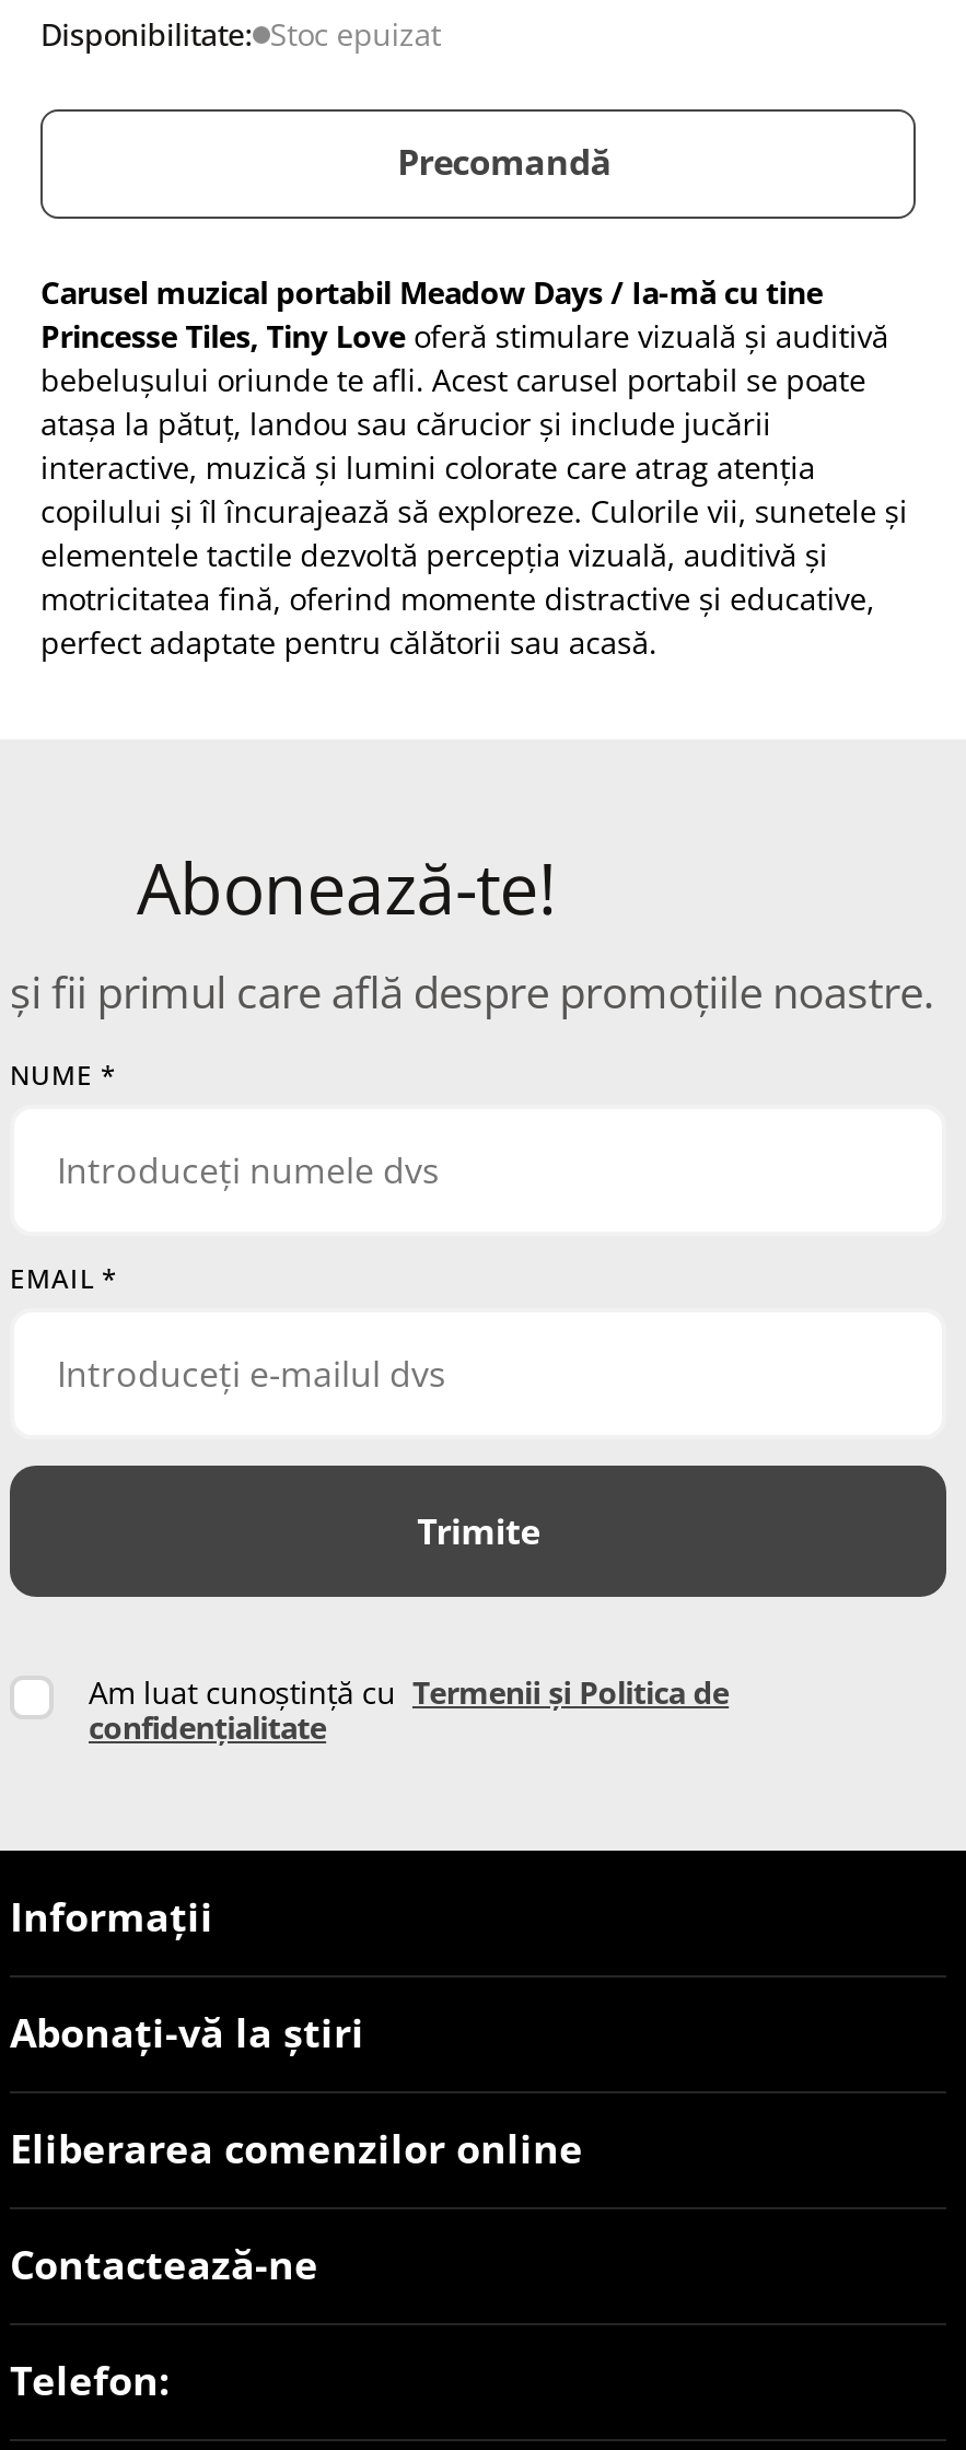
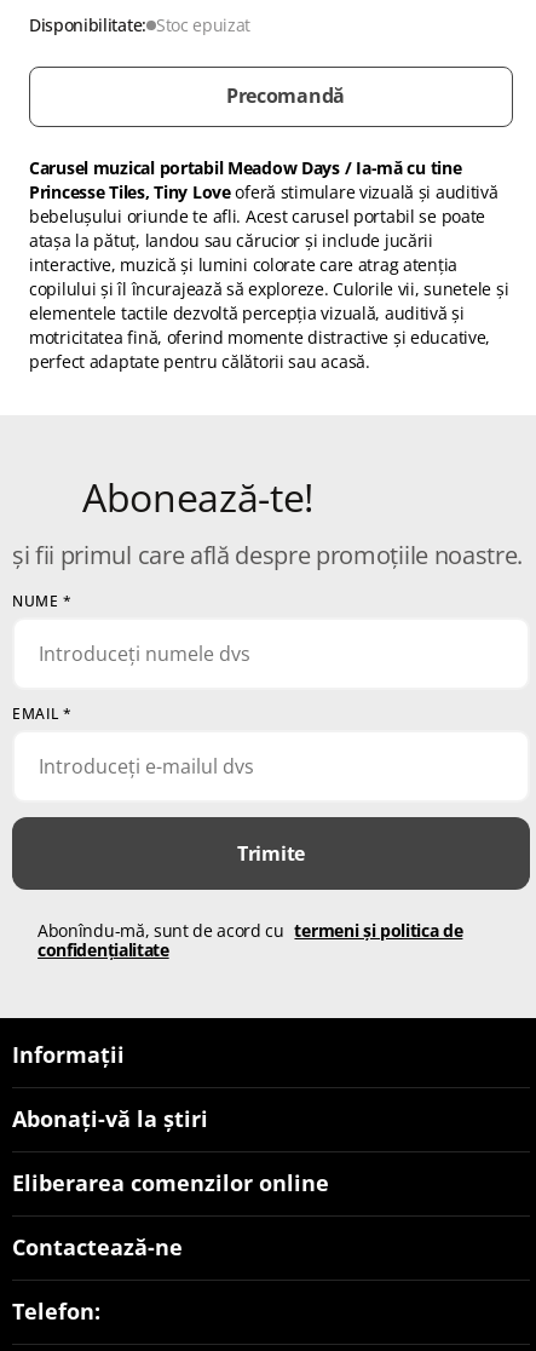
- Am luat cunoștință cu Termenii și Politica de
+ Abonîndu-mă, sunt de acord cu termeni și politica de
